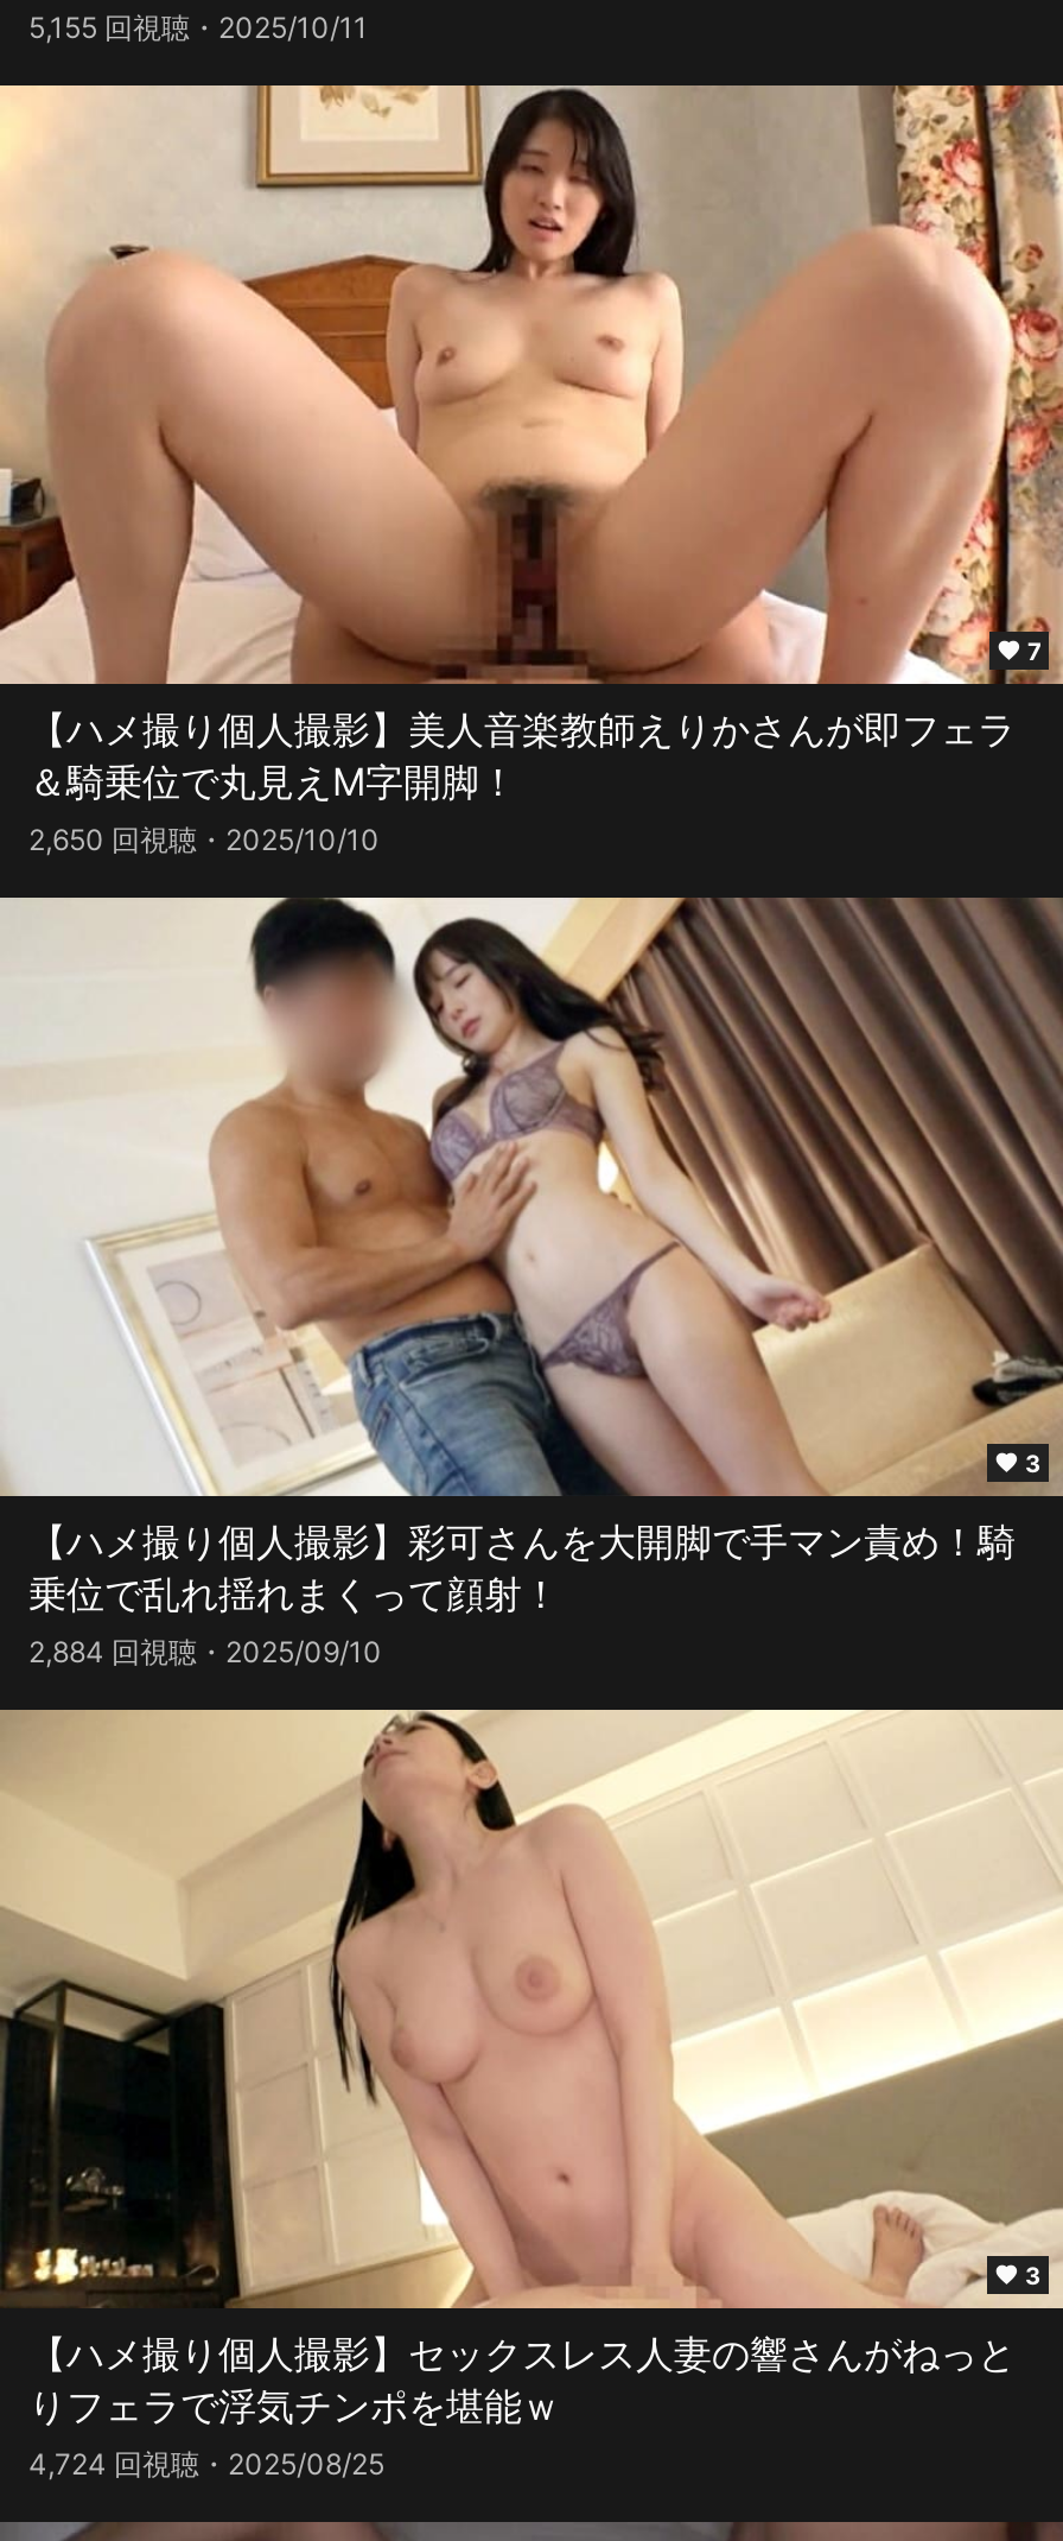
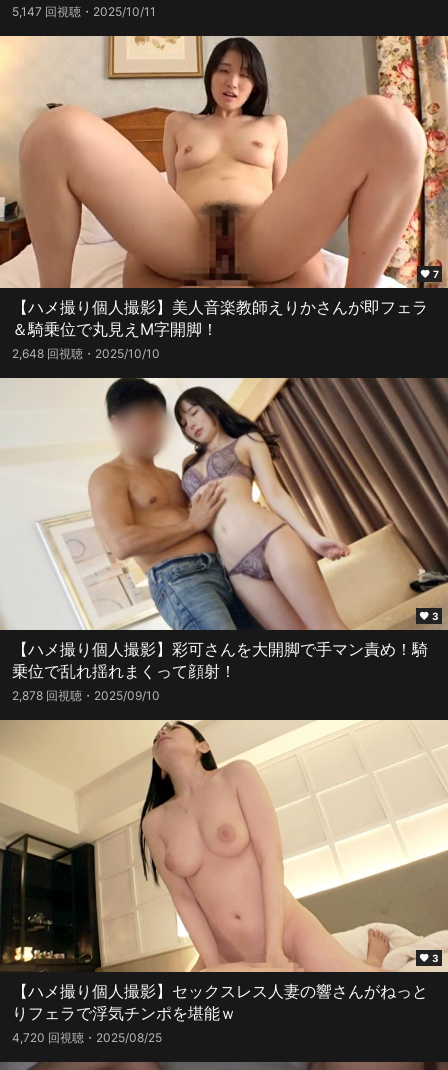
- 5,155 回視聴 2025/10/11
+ 5,147 回視聴 2025/10/11

- 2,650 回視聴 2025/10/10
+ 2,648 回視聴 2025/10/10

- 2,884 回視聴 2025/09/10
+ 2,878 回視聴 2025/09/10

- 4,724 回視聴 2025/08/25
+ 4,720 回視聴 2025/08/25
